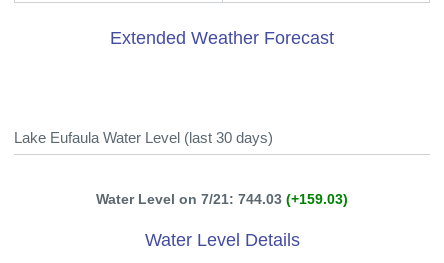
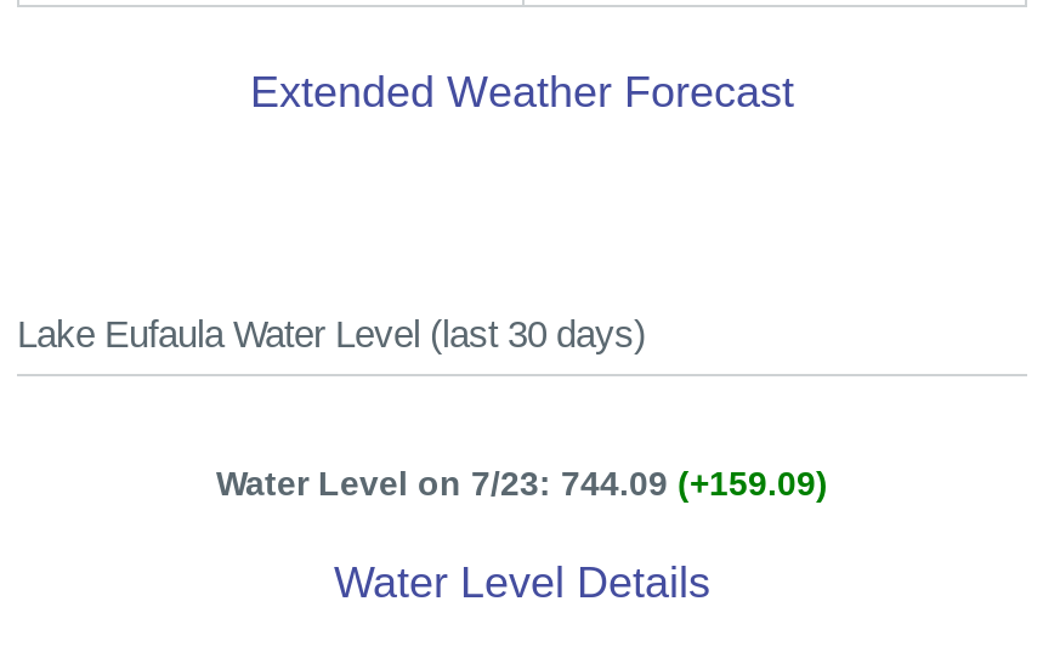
- Water Level on 7/21: 744.03 (+159.03)
+ Water Level on 7/23: 744.09 (+159.09)
